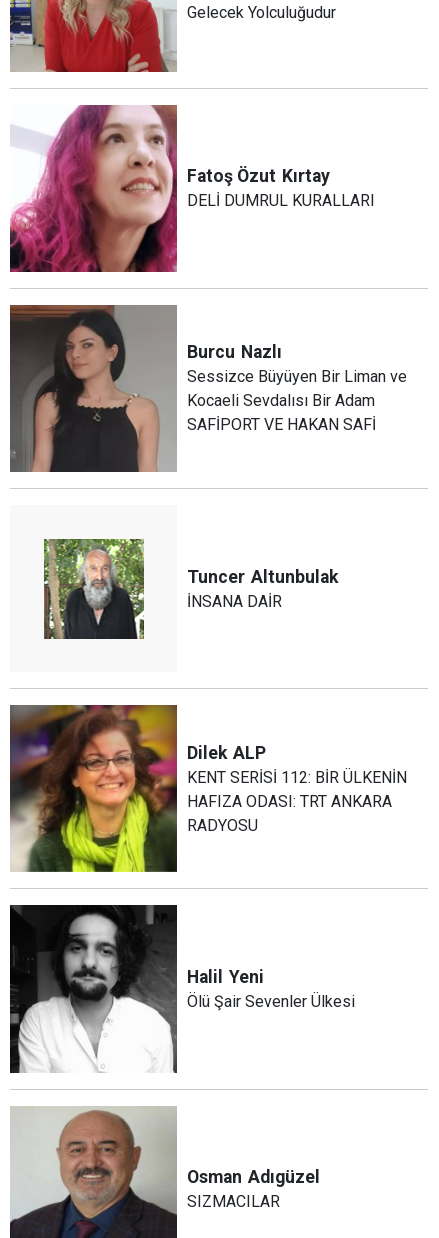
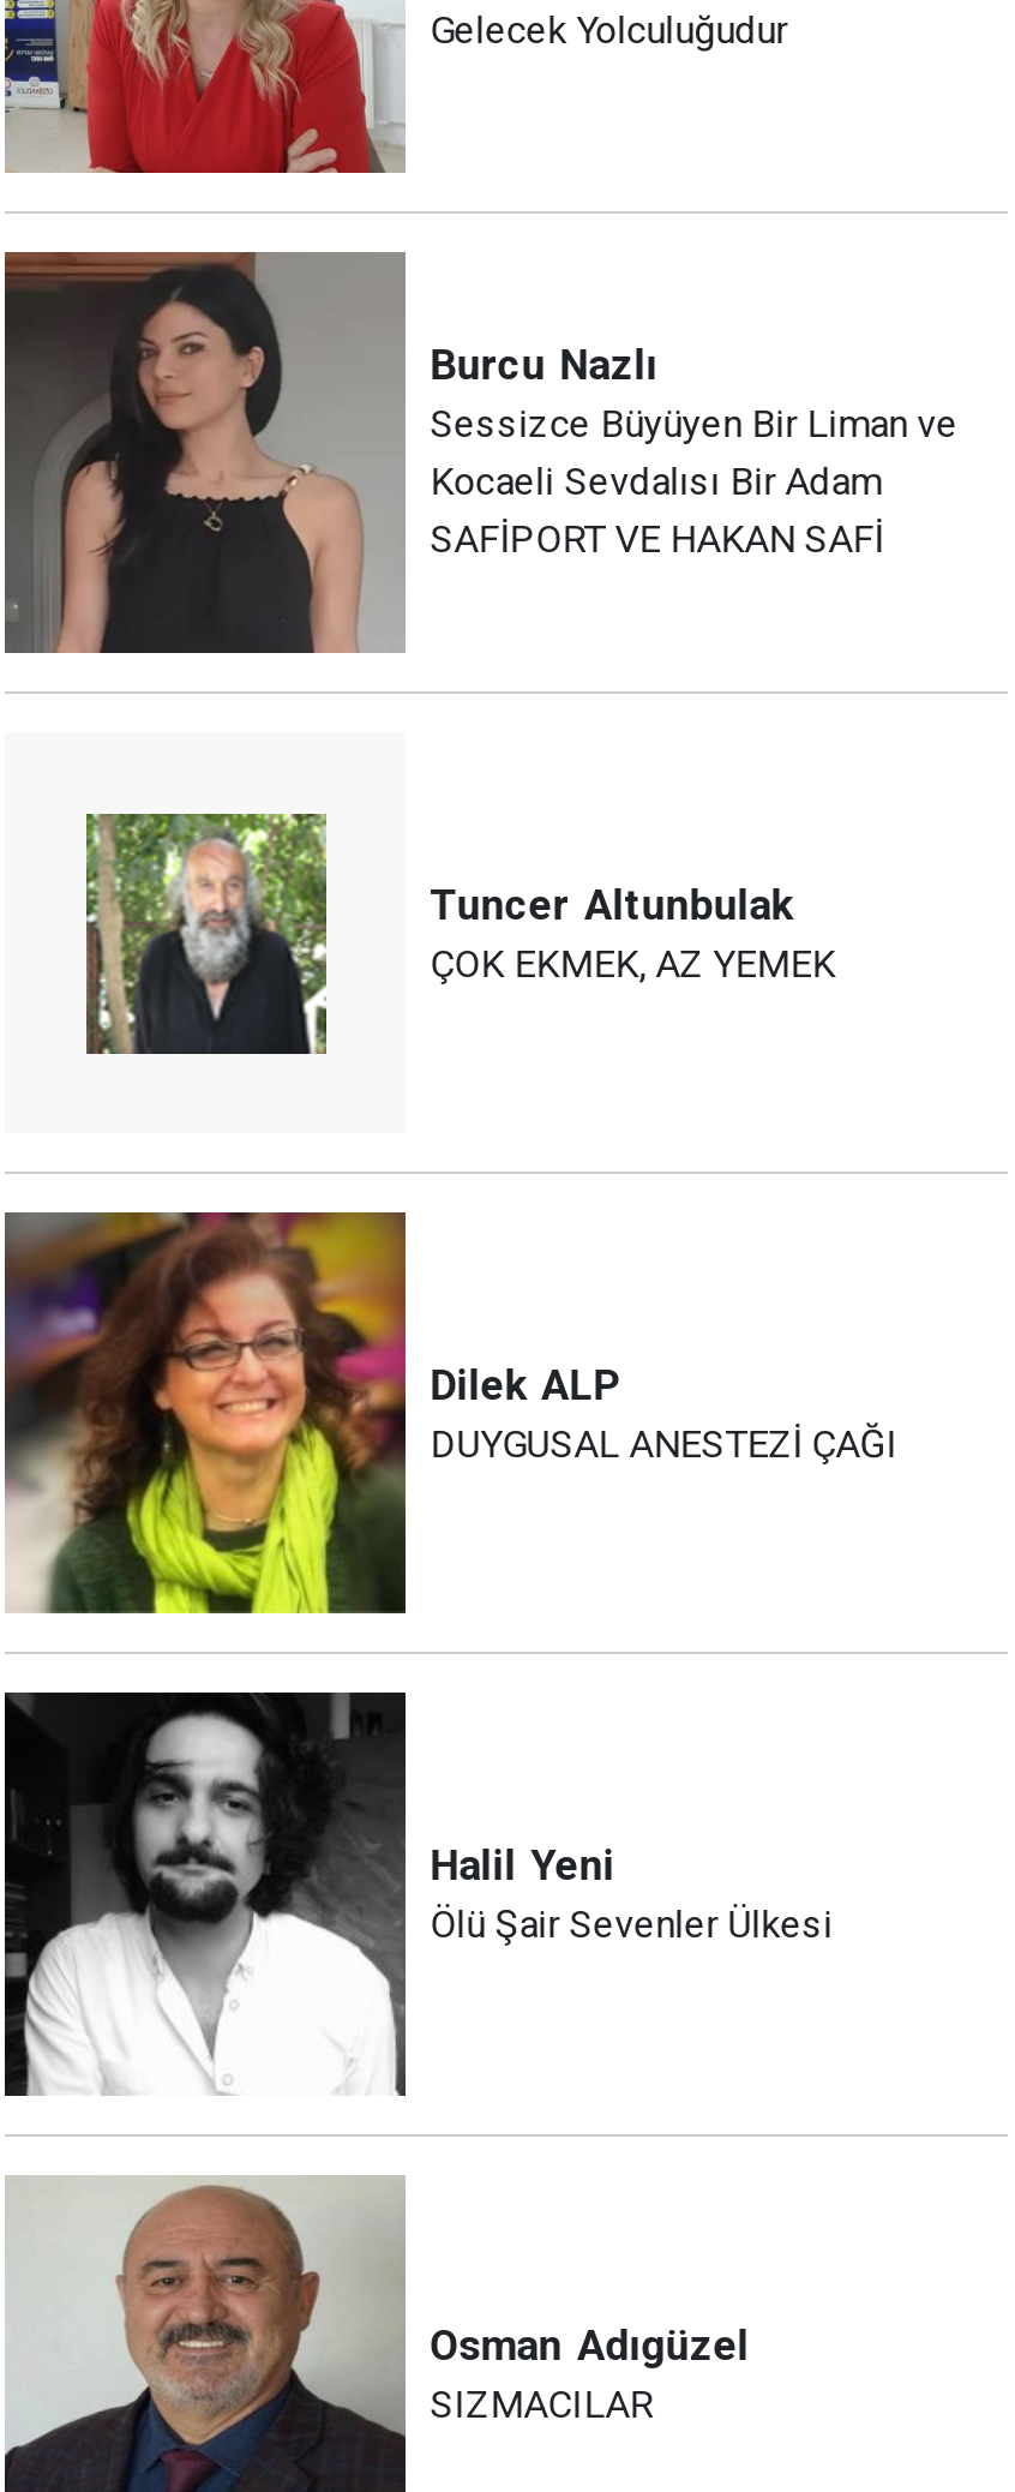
- [image]
- Fatoş Özut Kırtay
- DELİ DUMRUL KURALLARI

- İNSANA DAİR
+ ÇOK EKMEK, AZ YEMEK

- KENT SERİSİ 112: BİR ÜLKENİN
- HAFIZA ODASI: TRT ANKARA
- RADYOSU
+ DUYGUSAL ANESTEZİ ÇAĞI
